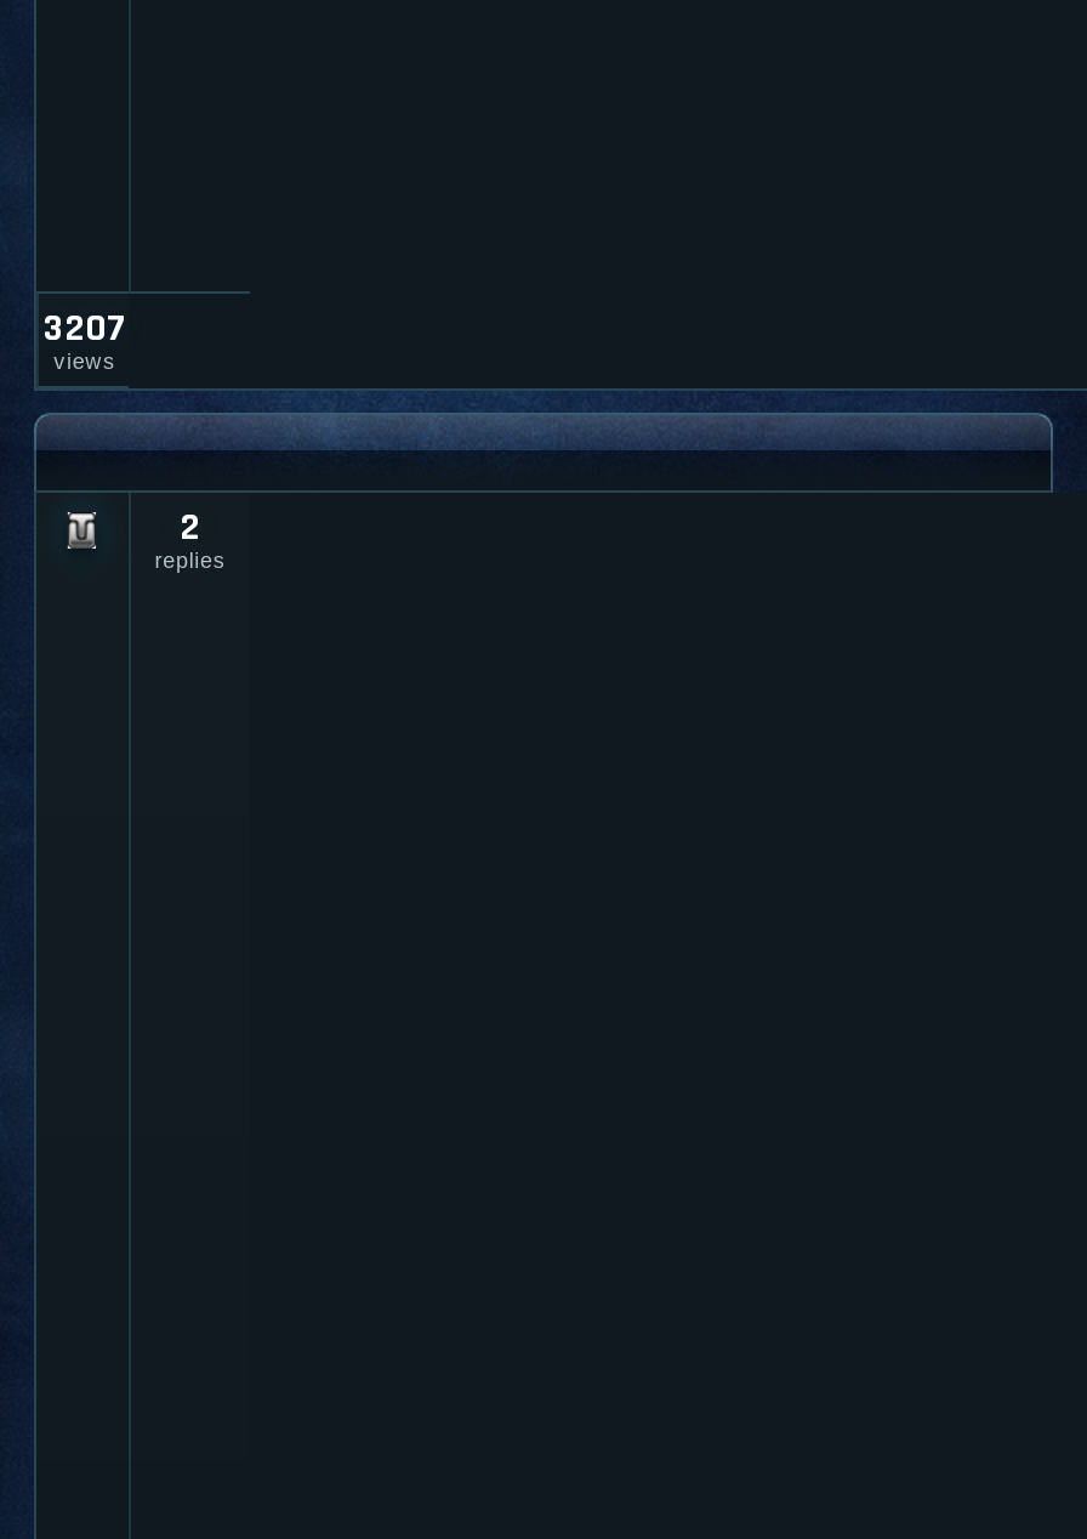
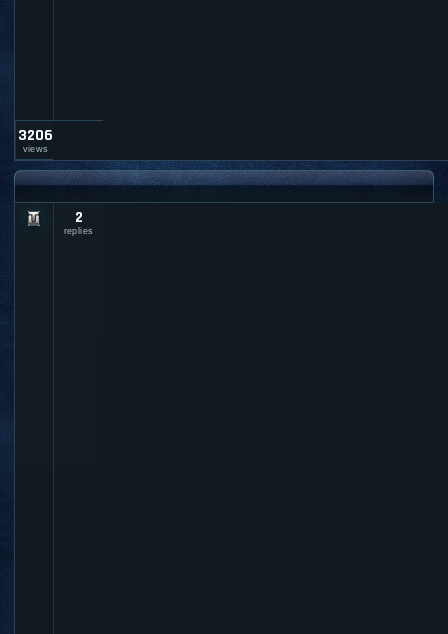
- 3207
+ 3206
